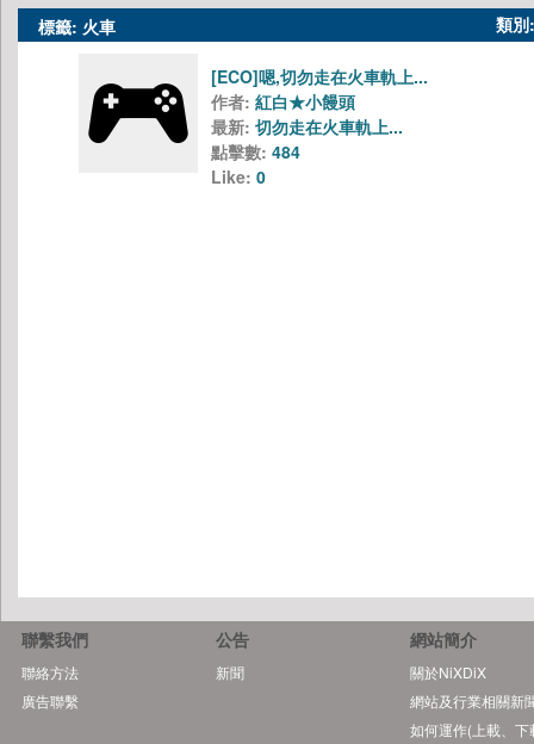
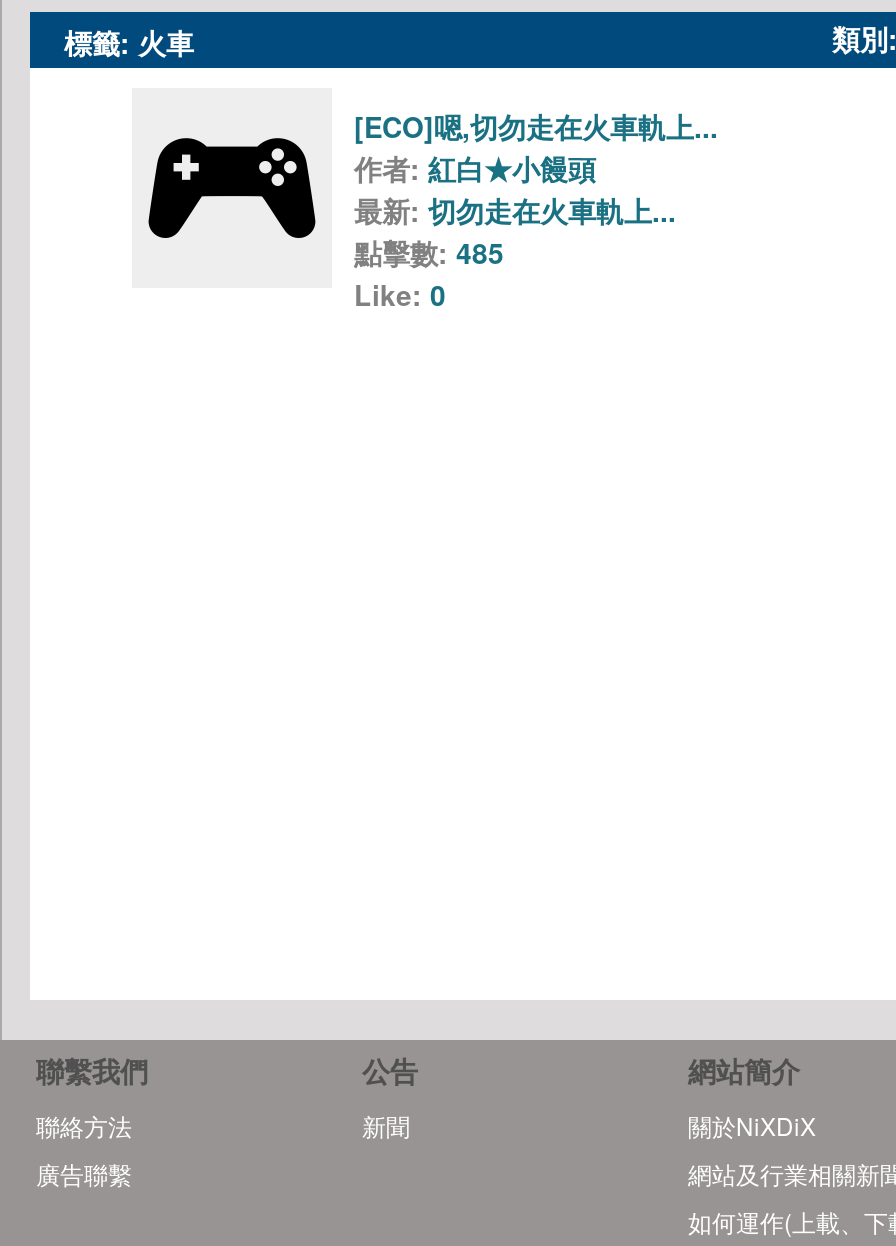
- 點擊數: 484
+ 點擊數: 485
